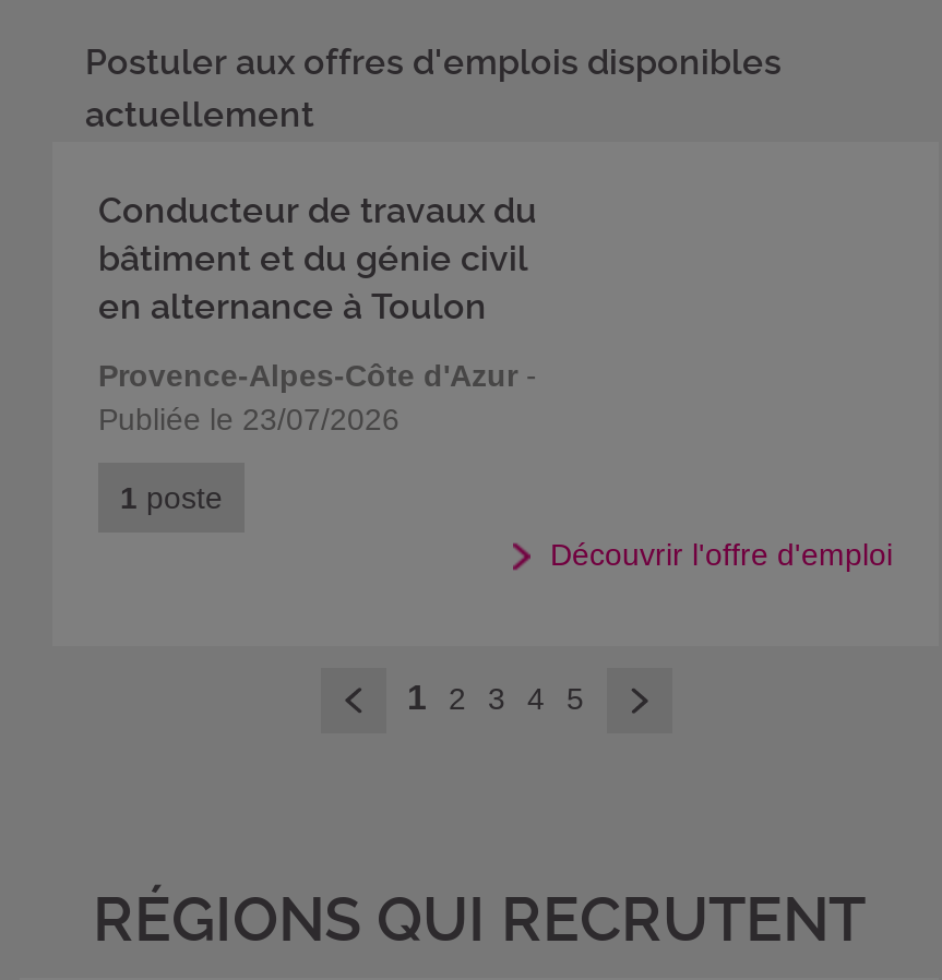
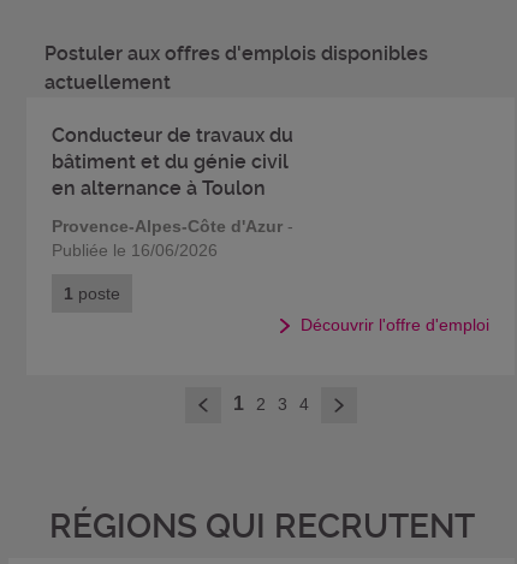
- Publiée le 23/07/2026
+ Publiée le 16/06/2026

- 5
